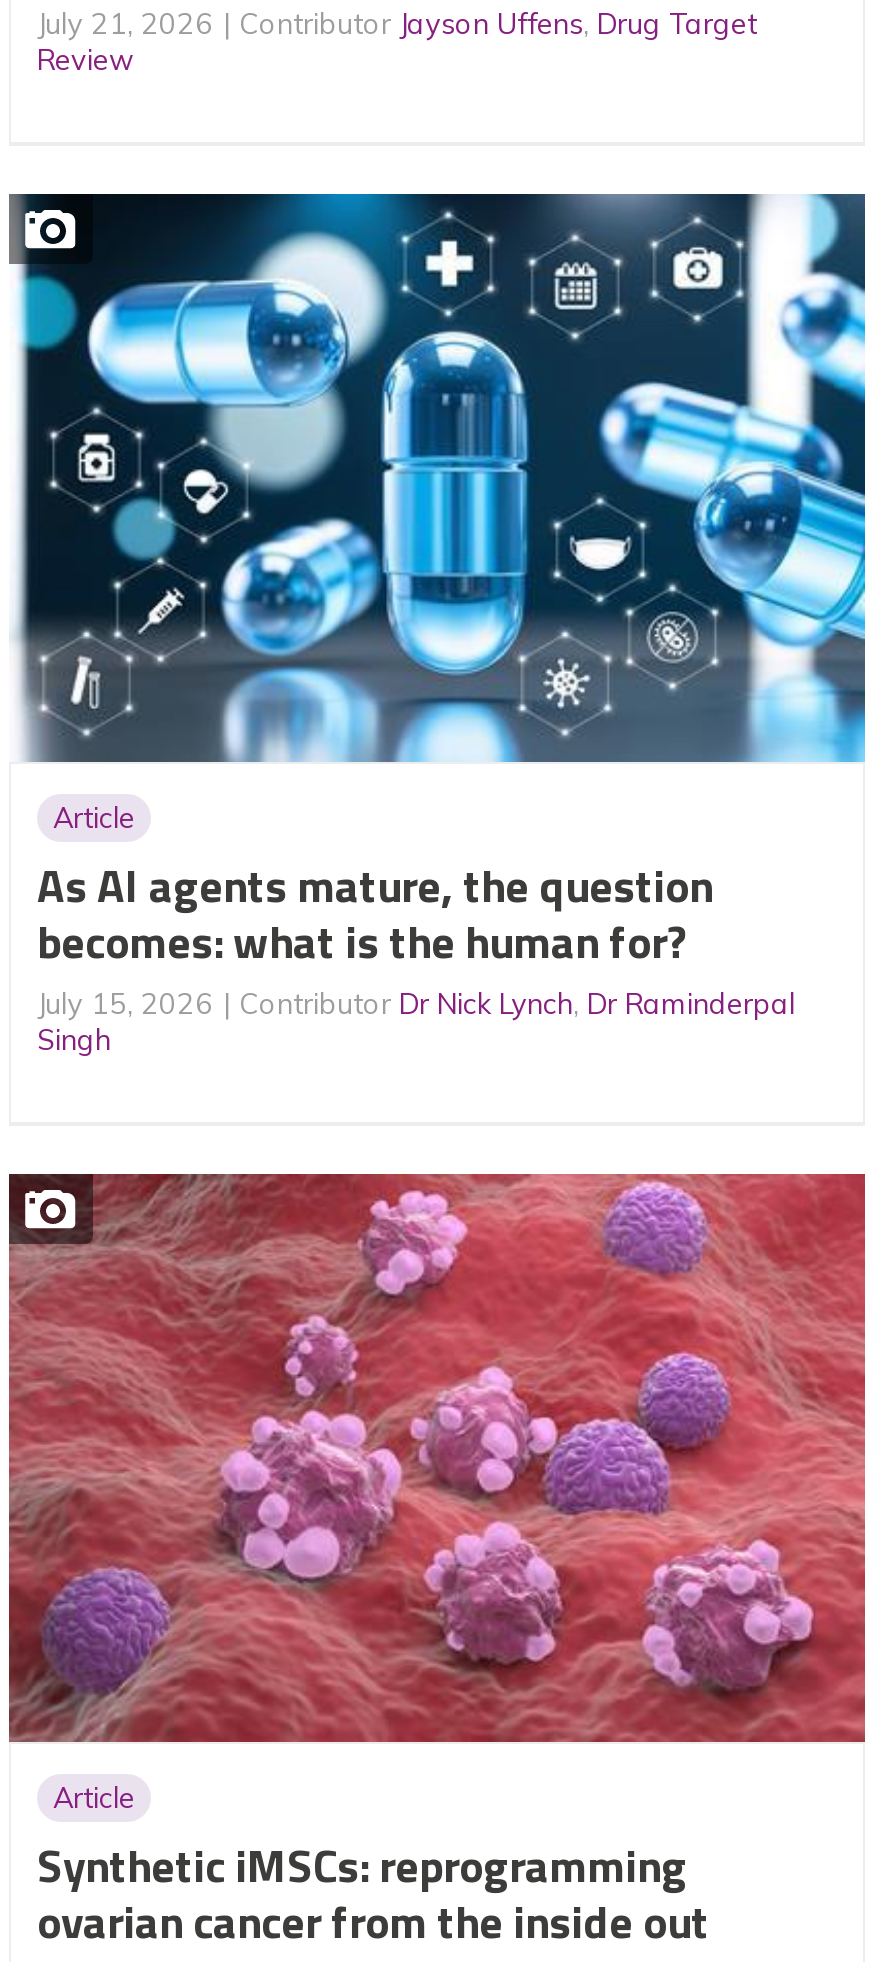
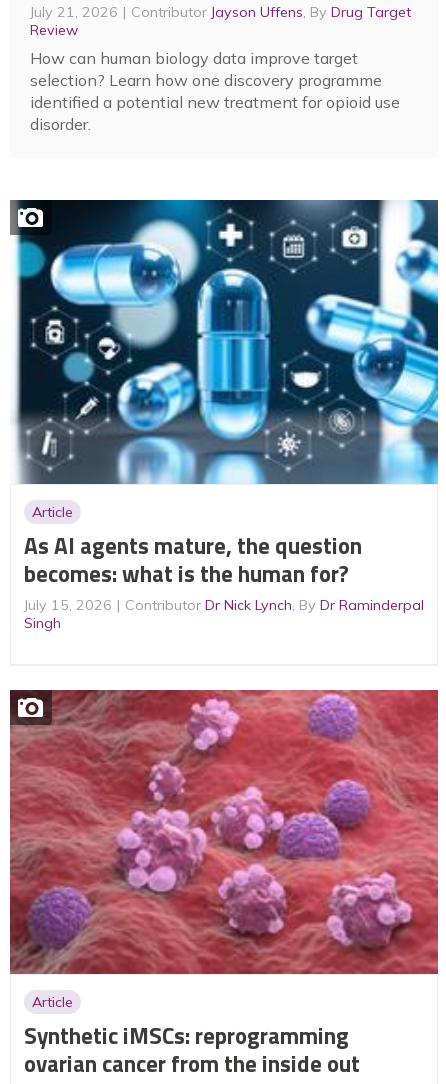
- Contributor Jayson Uffens, Drug Target
+ Contributor Jayson Uffens, By Drug Target

+ How can human biology data improve target
+ selection? Learn how one discovery programme
+ identified a potential new treatment for opioid use
+ disorder.

- Contributor Dr Nick Lynch, Dr Raminderpal
+ Contributor Dr Nick Lynch, By Dr Raminderpal
